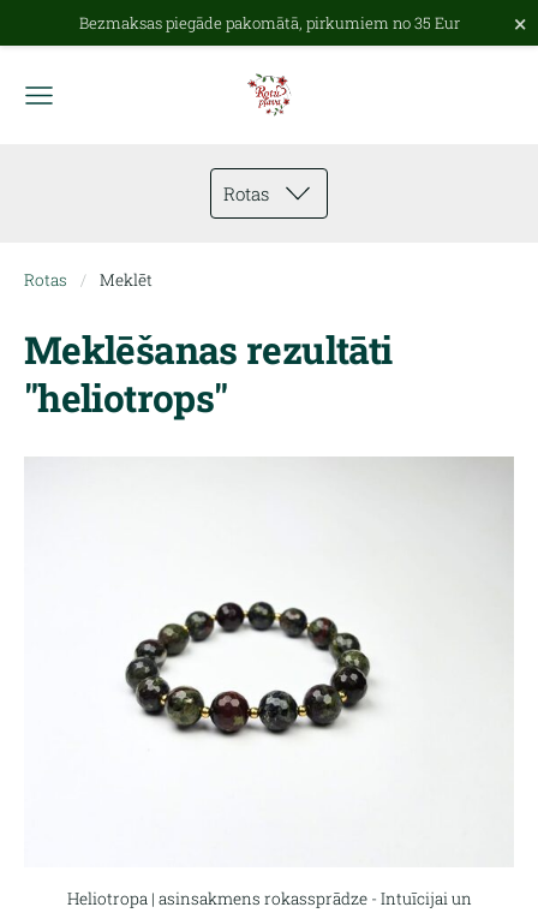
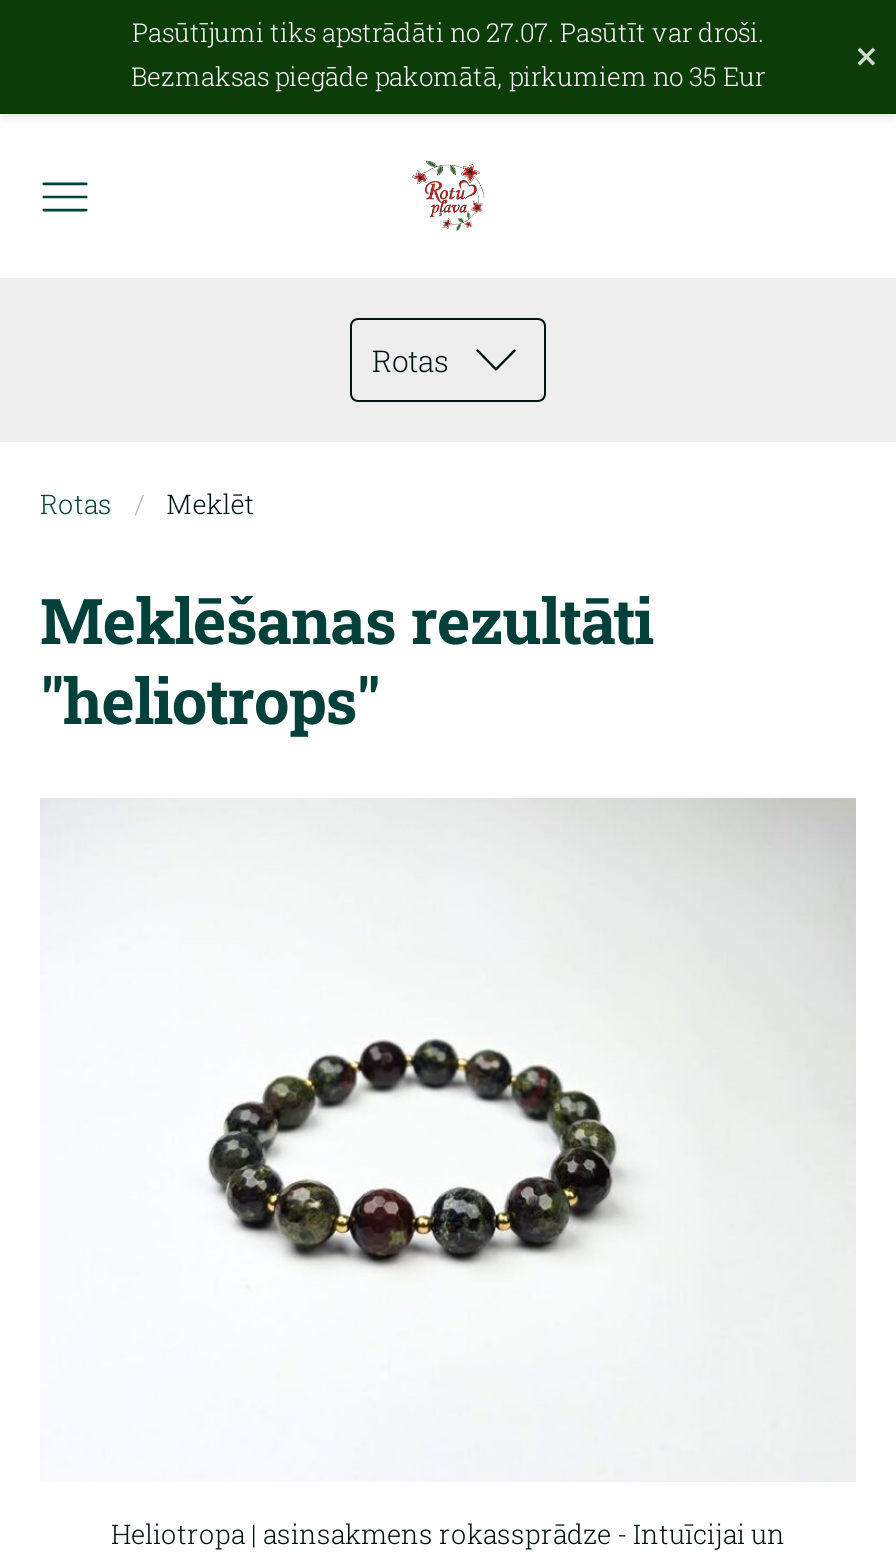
+ Pasūtījumi tiks apstrādāti no 27.07. Pasūtīt var droši.
